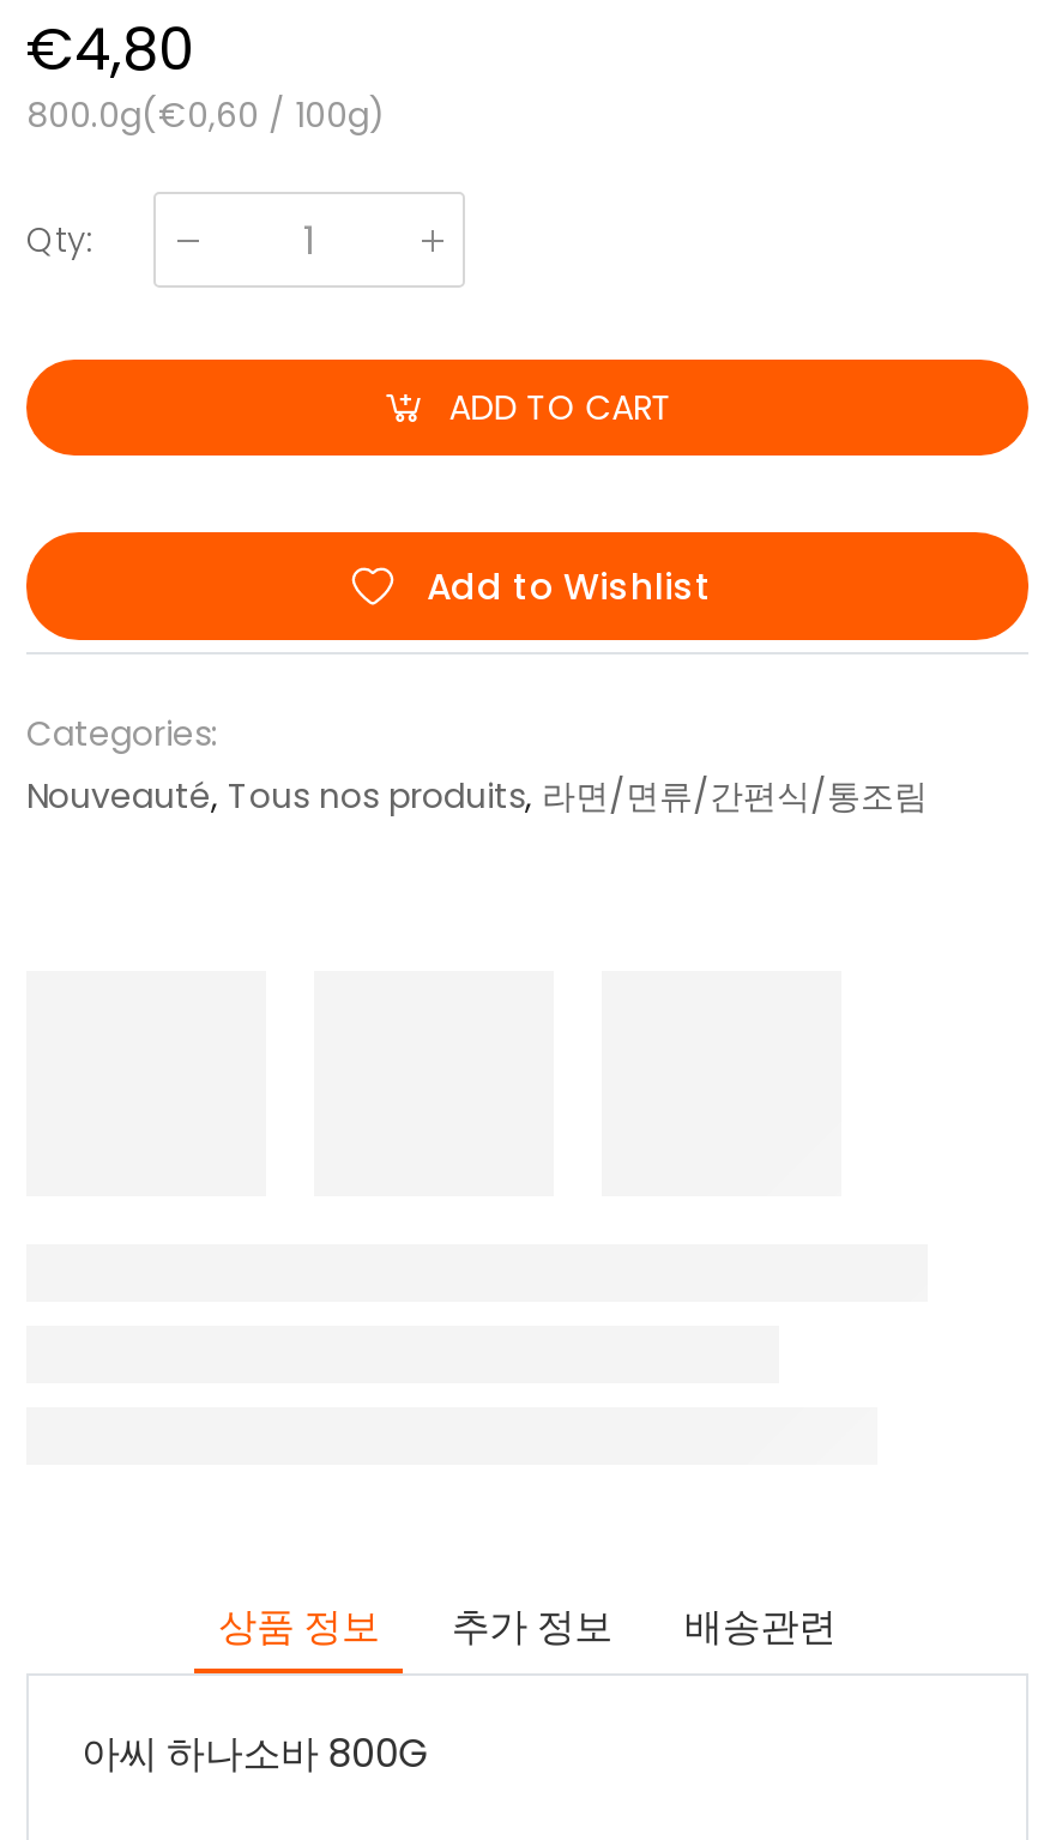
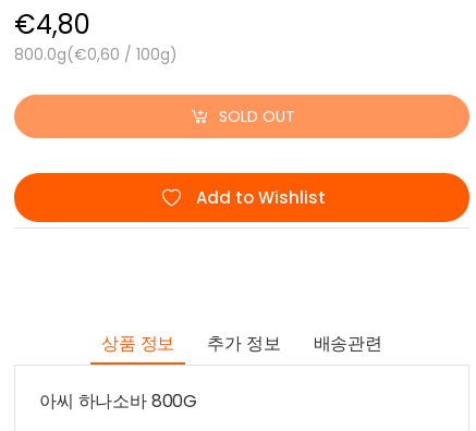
- Qty:
- ADD TO CART
+ SOLD OUT

- Categories:
- Nouveauté, Tous nos produits, 라면/면류/간편식/통조림
